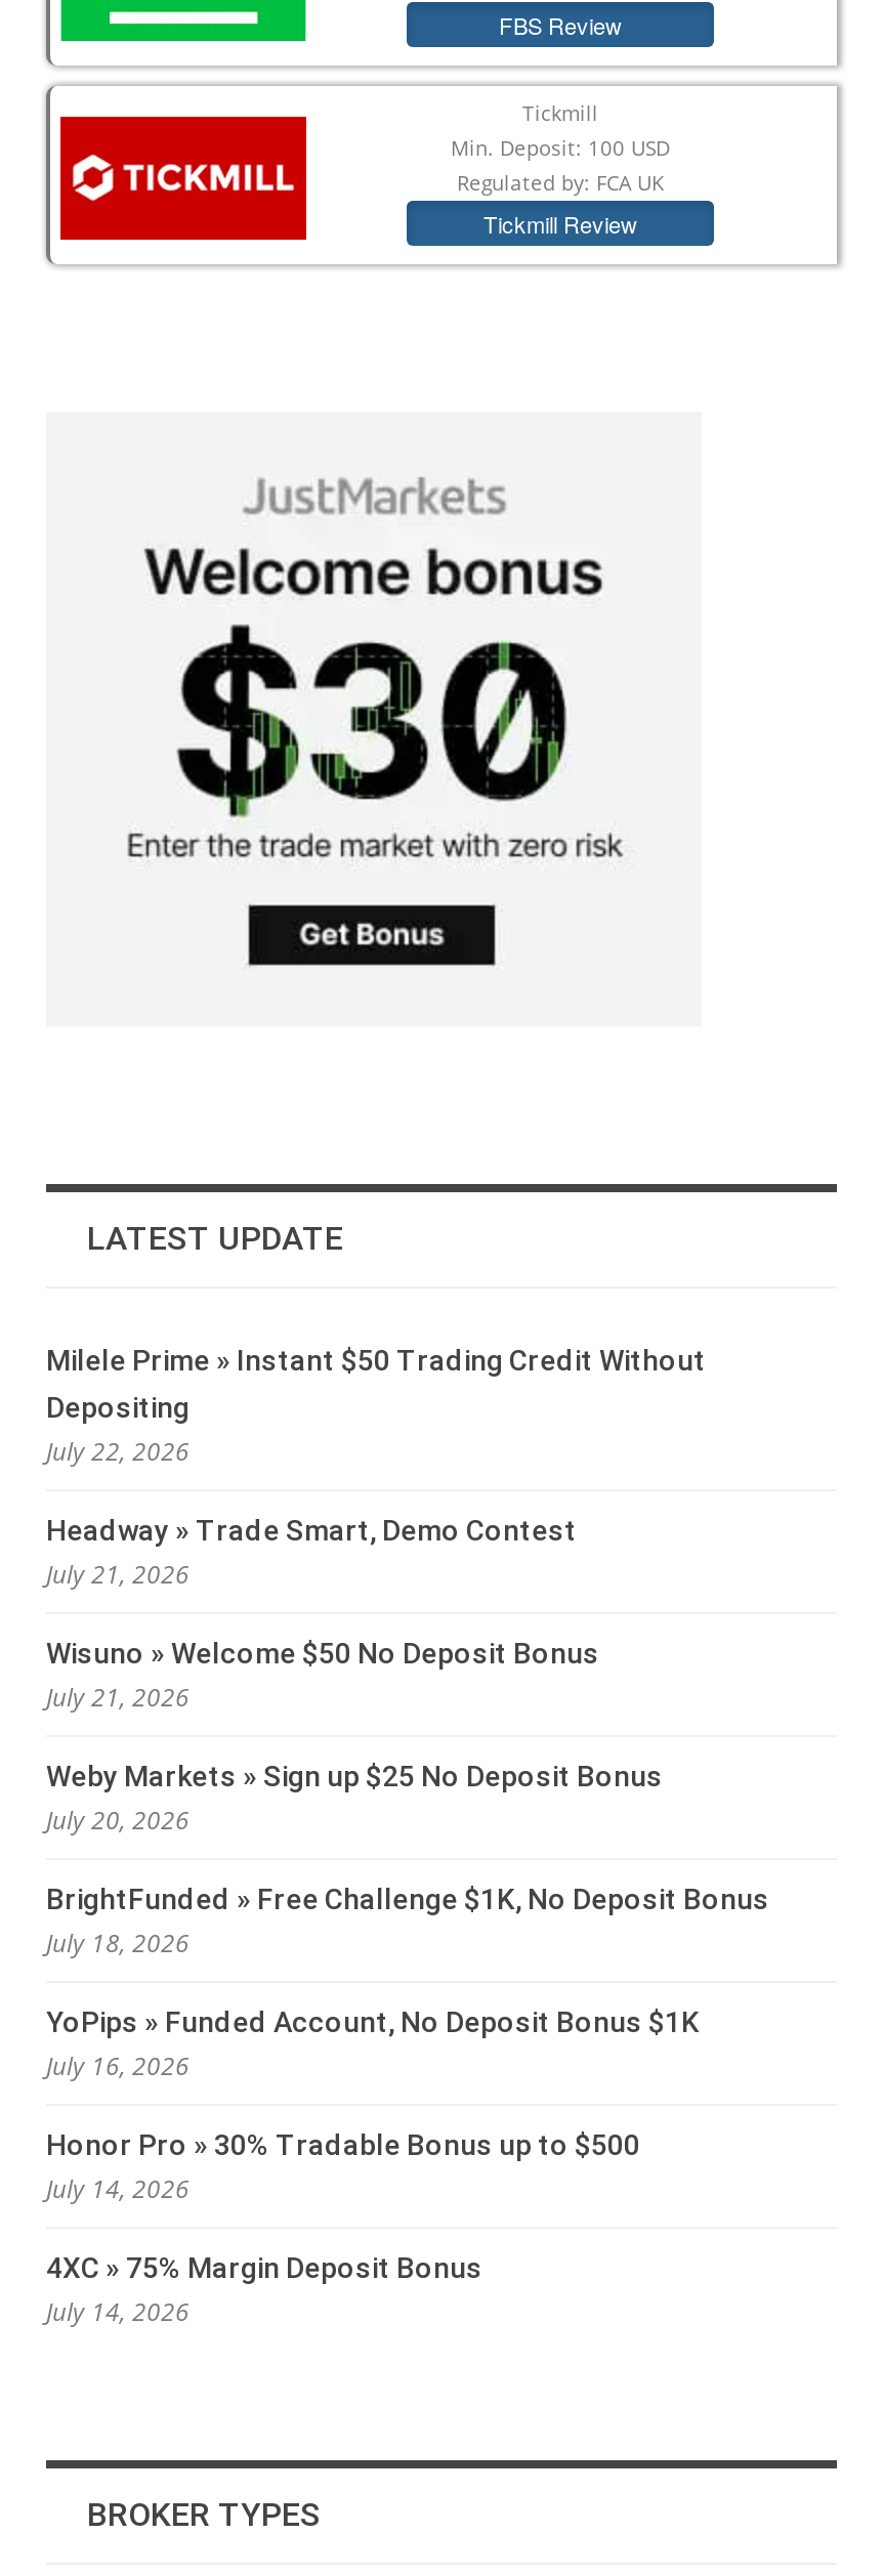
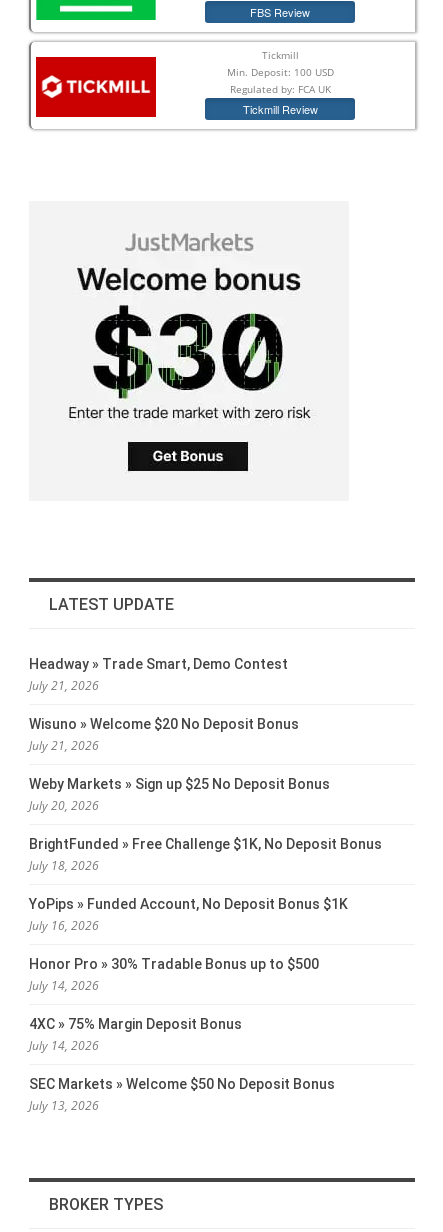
- Milele Prime » Instant $50 Trading Credit Without
- Depositing
- July 22, 2026

moved up: Headway » Trade Smart, Demo Contest | July 21, 2026

- Wisuno » Welcome $50 No Deposit Bonus
+ Wisuno » Welcome $20 No Deposit Bonus

moved up: July 21, 2026 | Weby Markets » Sign up $25 No Deposit Bonus | July 20, 2026 | ... | 4XC » 75% Margin Deposit Bonus | July 14, 2026

+ SEC Markets » Welcome $50 No Deposit Bonus
+ July 13, 2026
